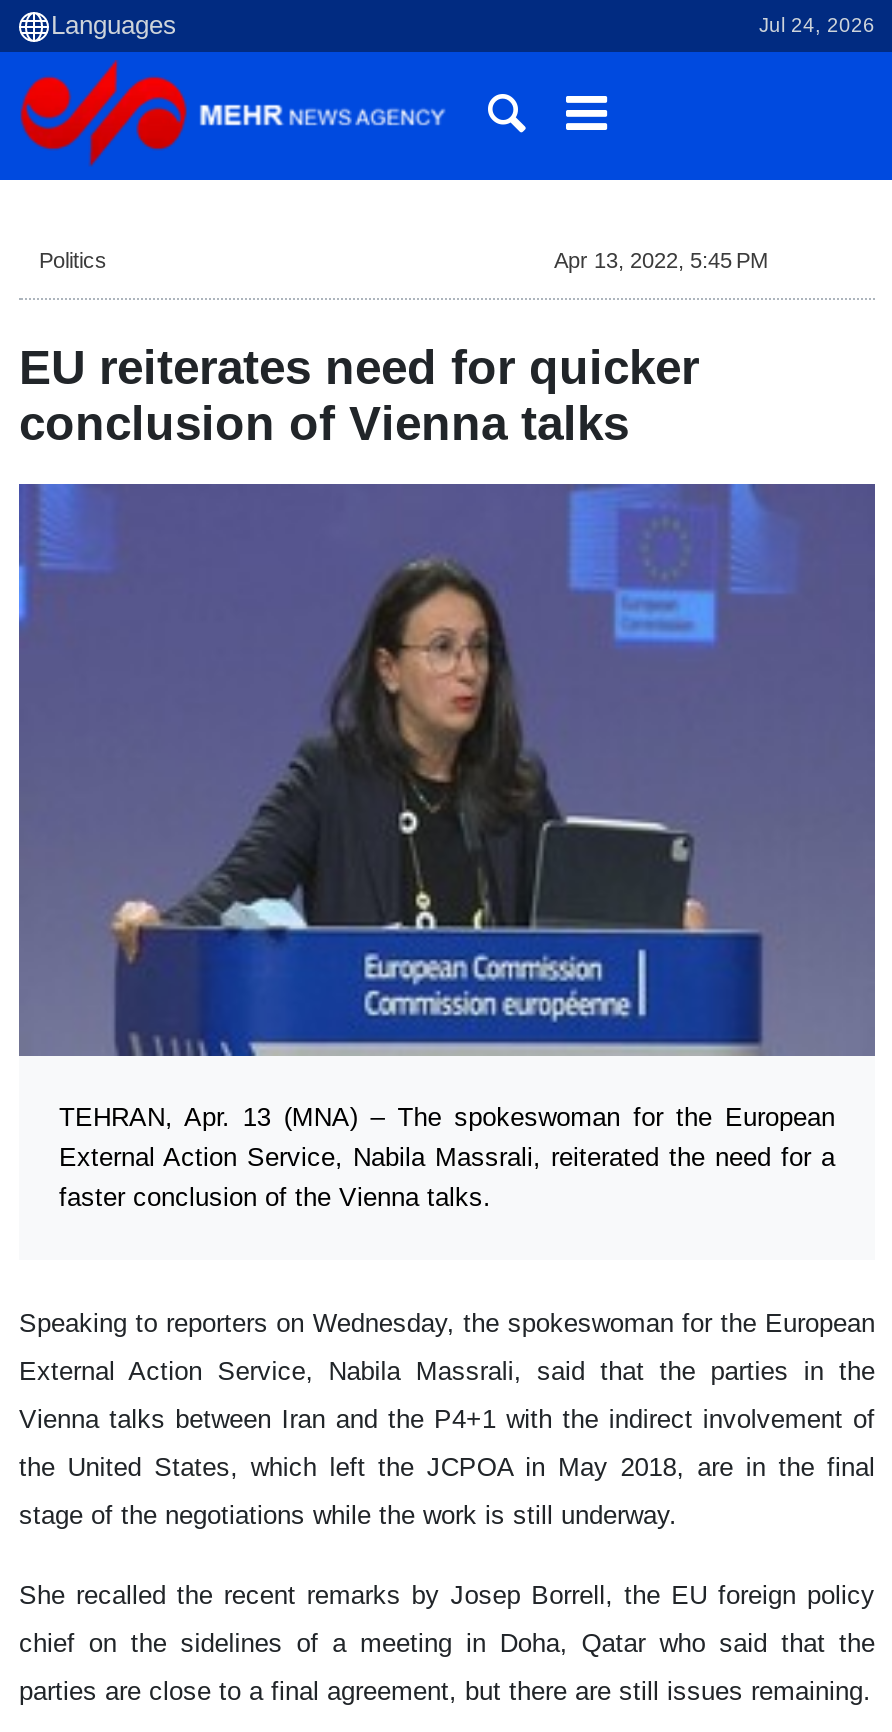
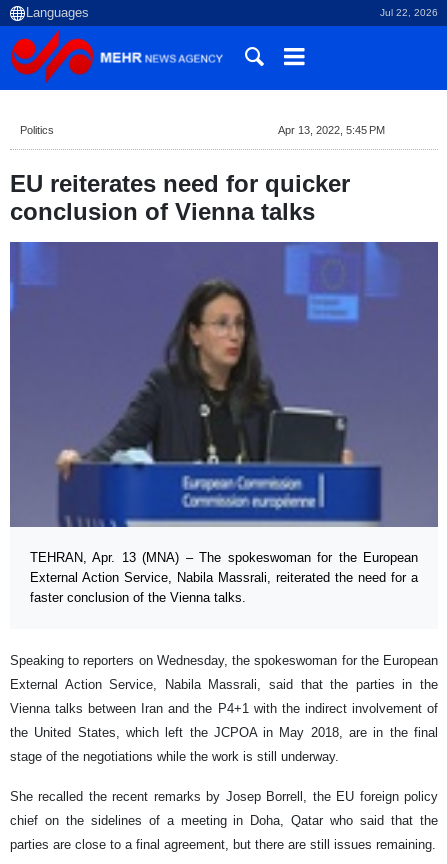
- Jul 24, 2026
+ Jul 22, 2026
